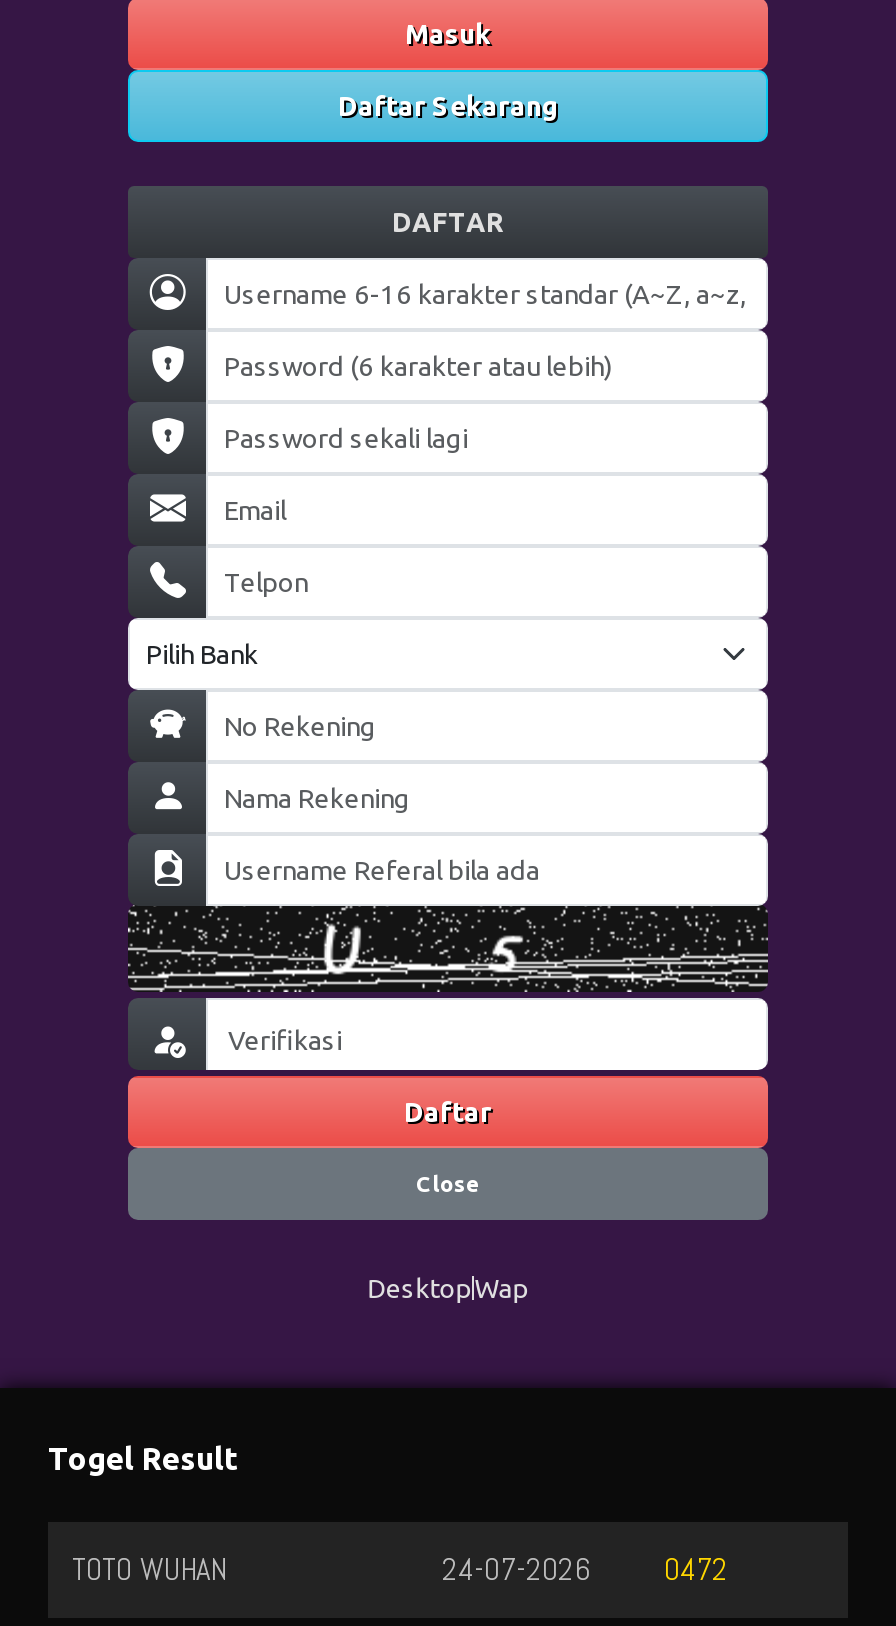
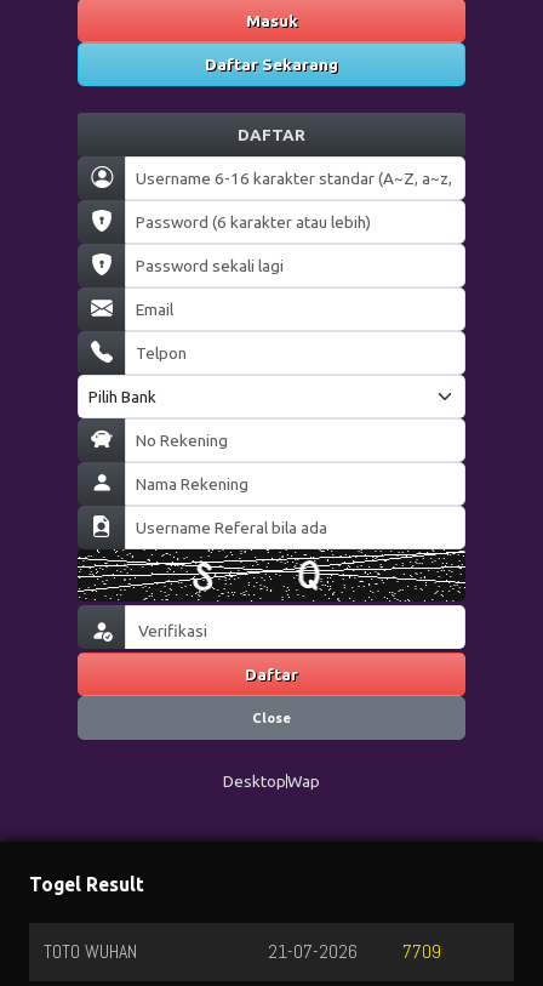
- [image]
+ [image]

- 24-07-2026
+ 21-07-2026

- 0472
+ 7709
